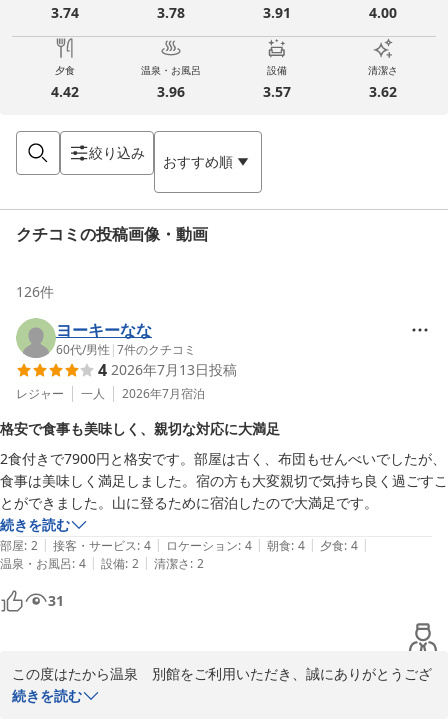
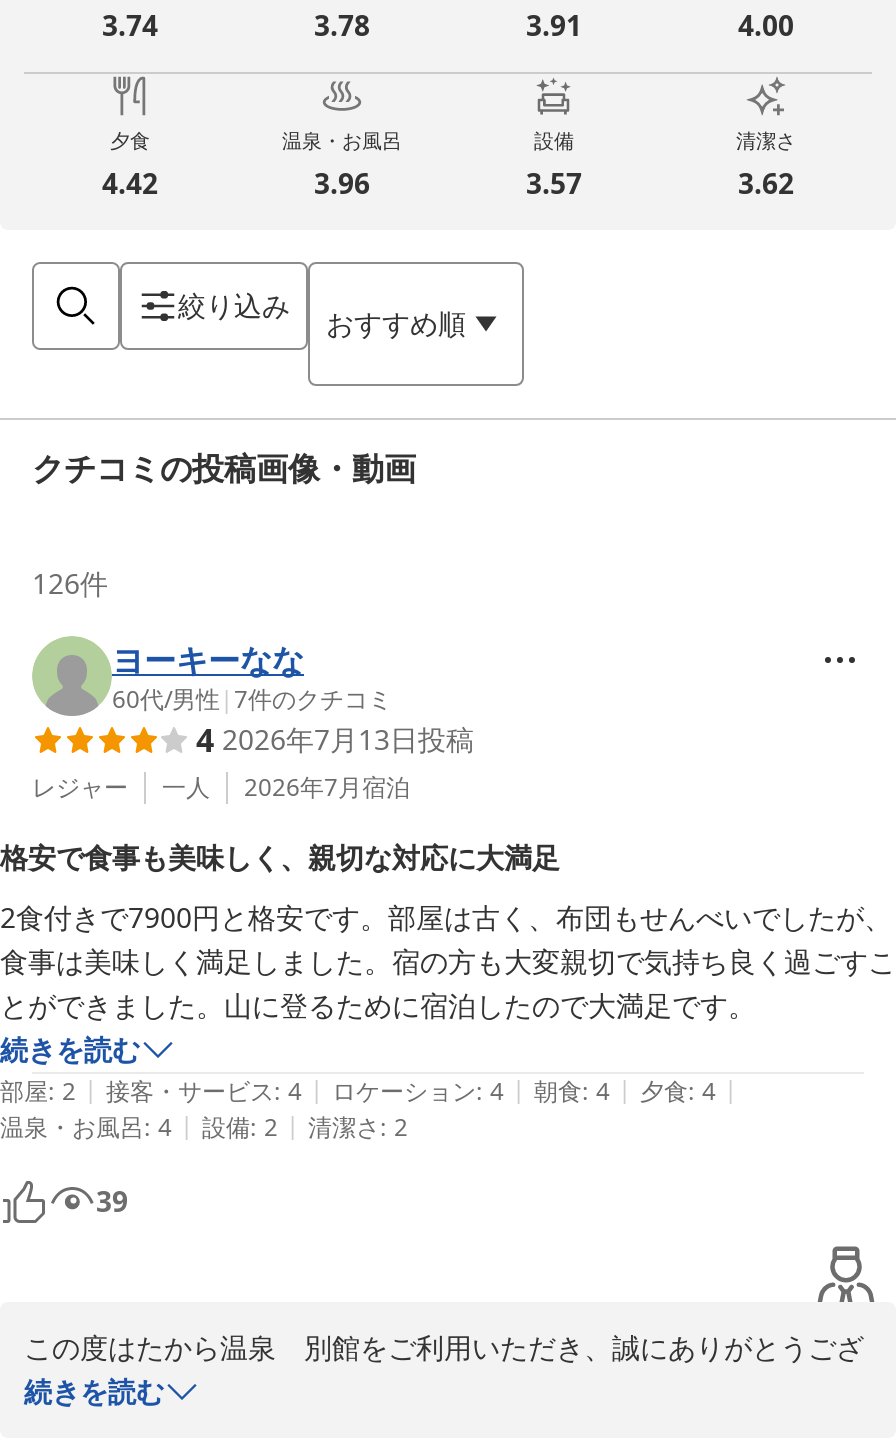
- 31
+ 39
